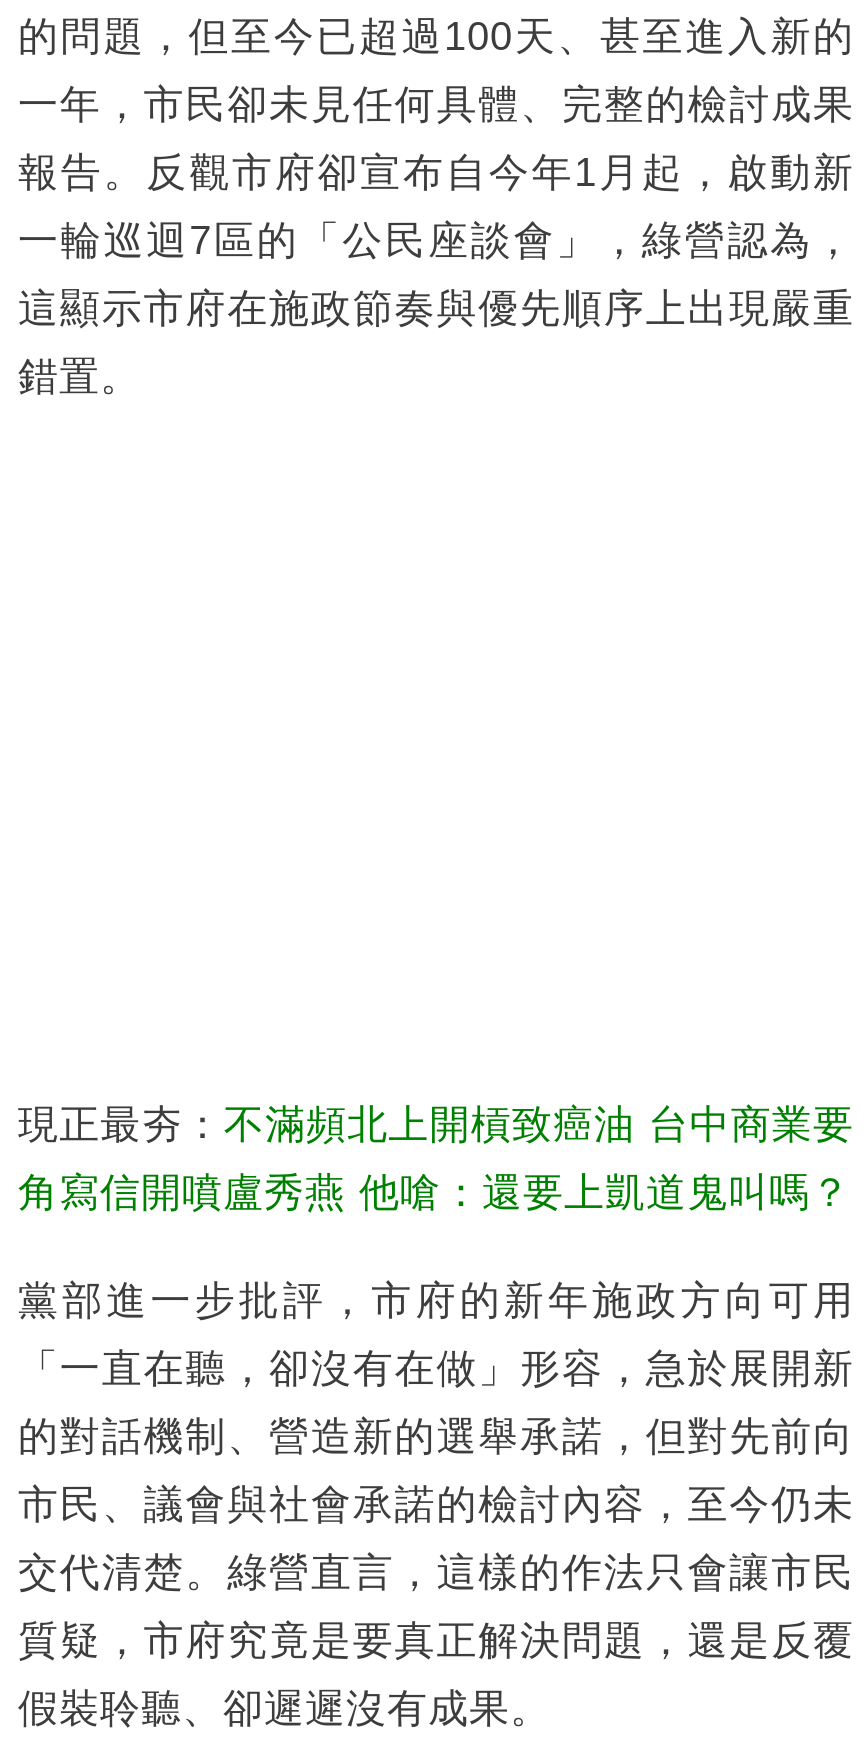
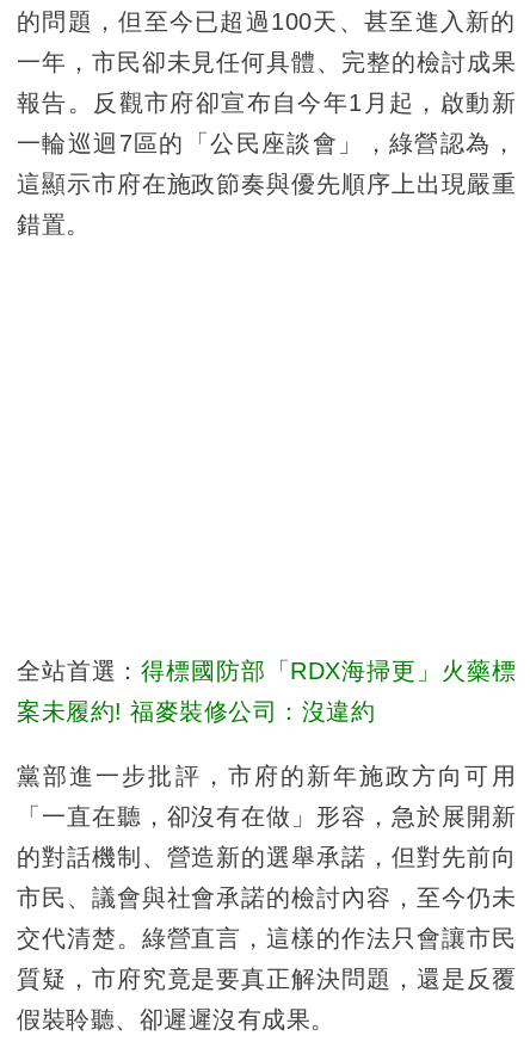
- 現正最夯：不滿頻北上開槓致癌油 台中商業要
+ 全站首選：得標國防部「RDX海掃更」火藥標

- 角寫信開噴盧秀燕 他嗆：還要上凱道鬼叫嗎？
+ 案未履約! 福麥裝修公司：沒違約
